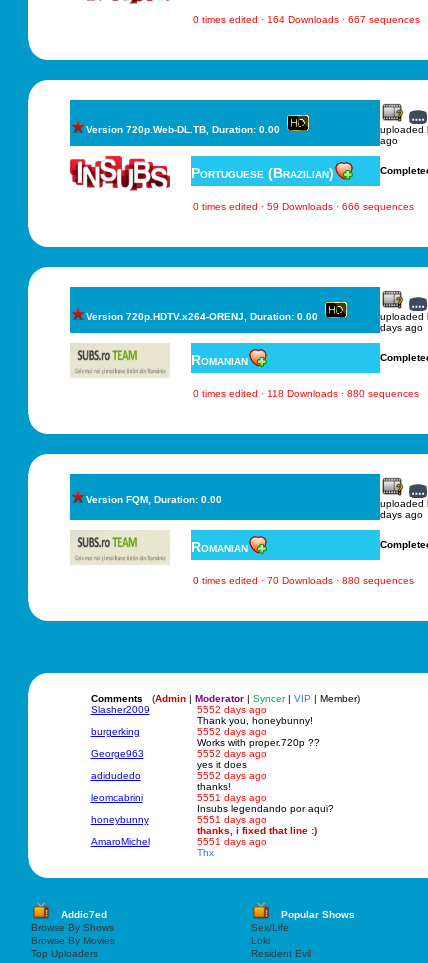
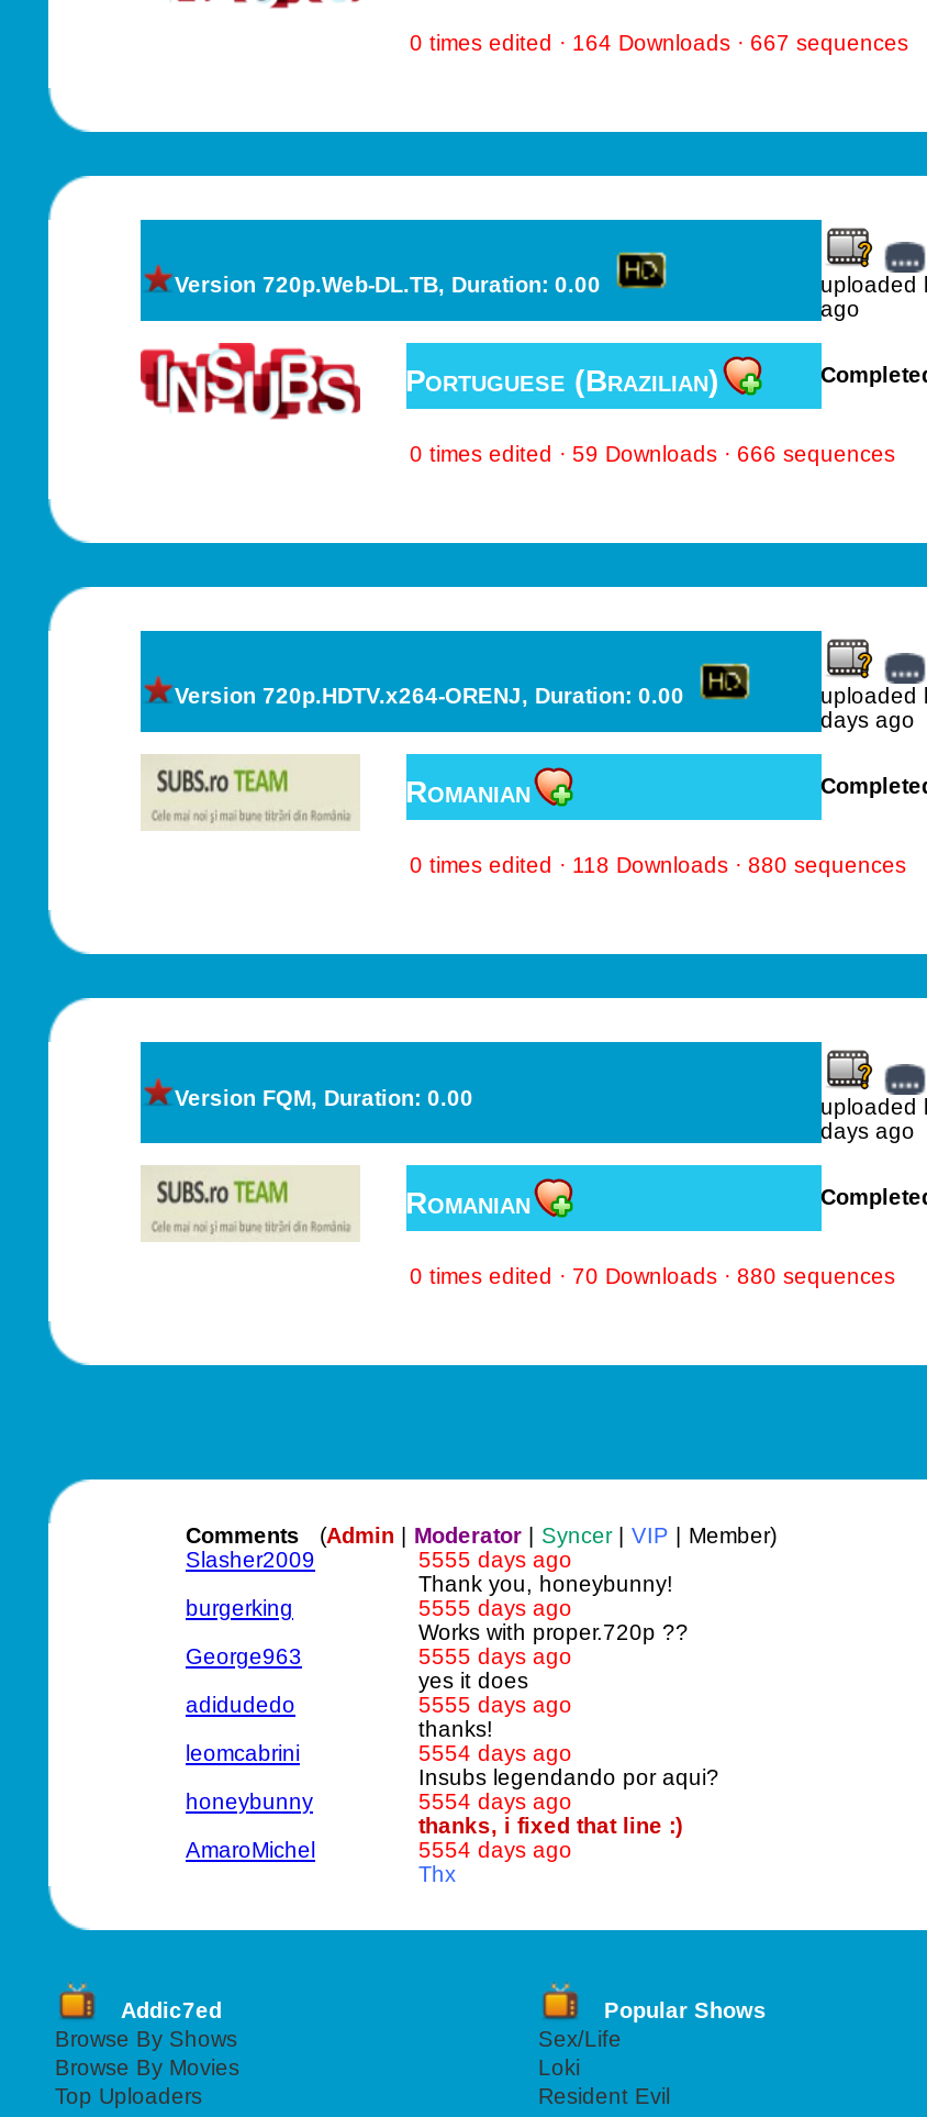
- 5552 days ago
+ 5555 days ago

- 5552 days ago
+ 5555 days ago

- 5552 days ago
+ 5555 days ago

- 5552 days ago
+ 5555 days ago

- 5551 days ago
+ 5554 days ago

- 5551 days ago
+ 5554 days ago

- 5551 days ago
+ 5554 days ago
